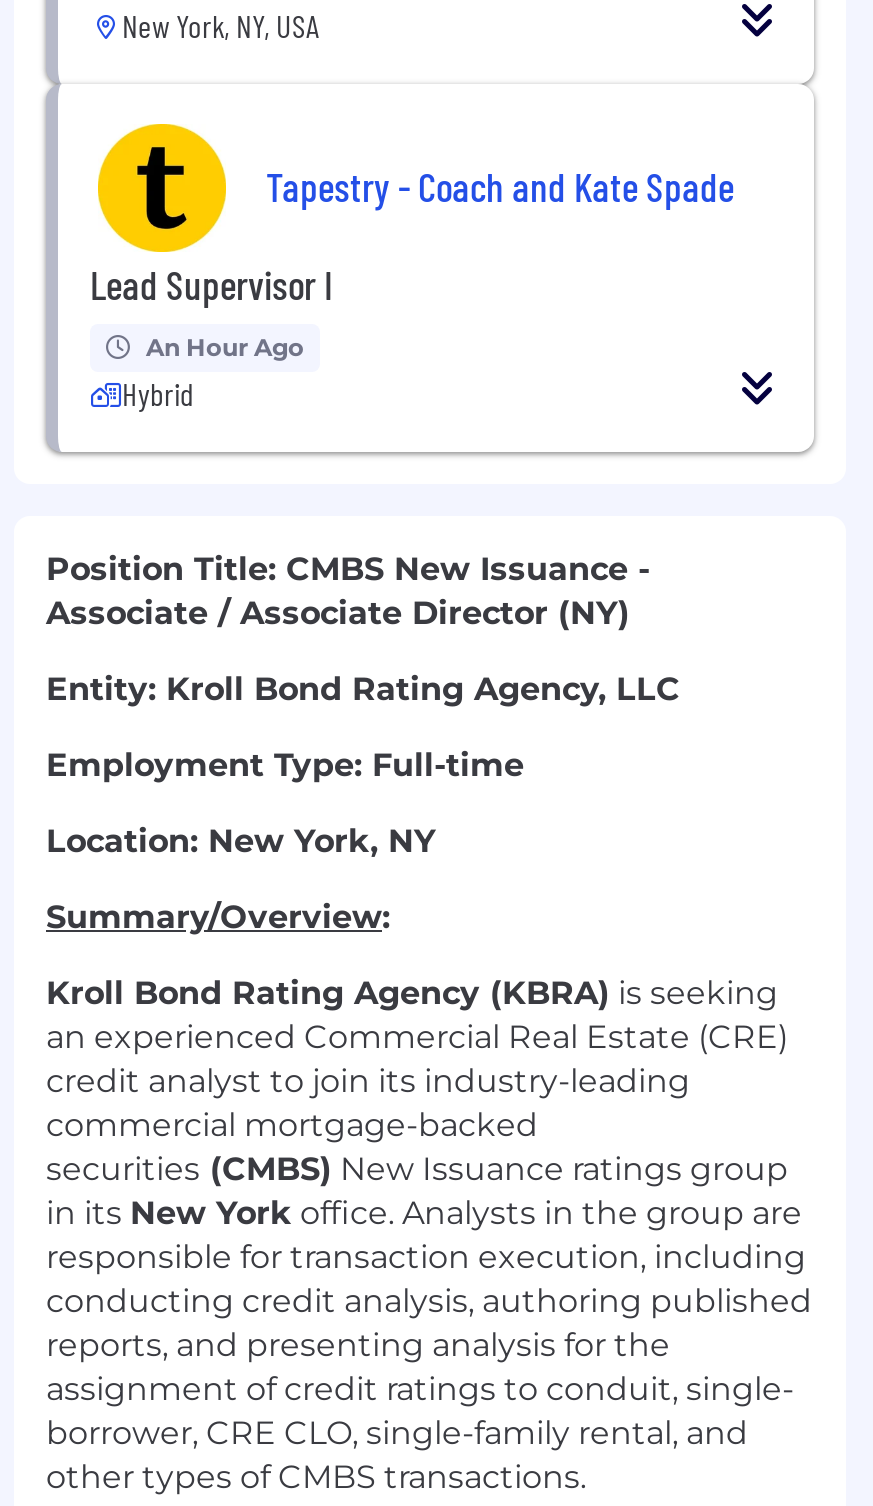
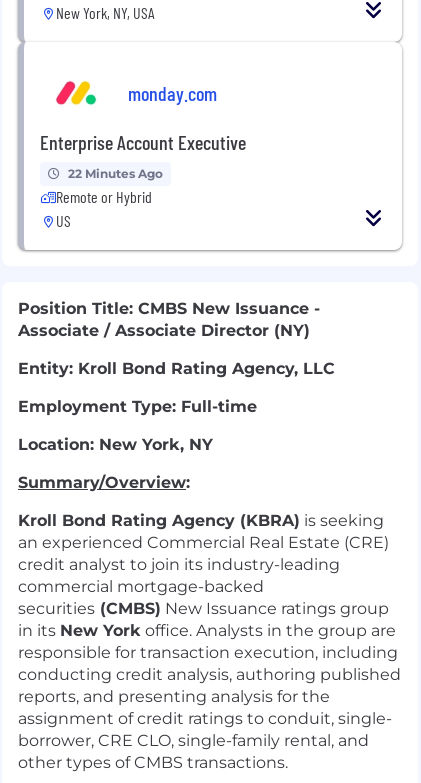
- [image]
- Tapestry - Coach and Kate Spade
+ [image]
+ monday.com

- Lead Supervisor I
+ Enterprise Account Executive

- An Hour Ago
- Hybrid
+ 22 Minutes Ago
+ Remote or Hybrid
+ US
